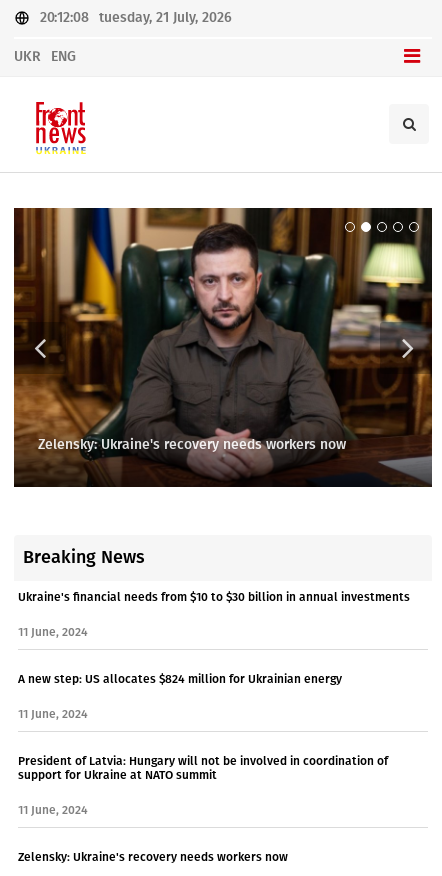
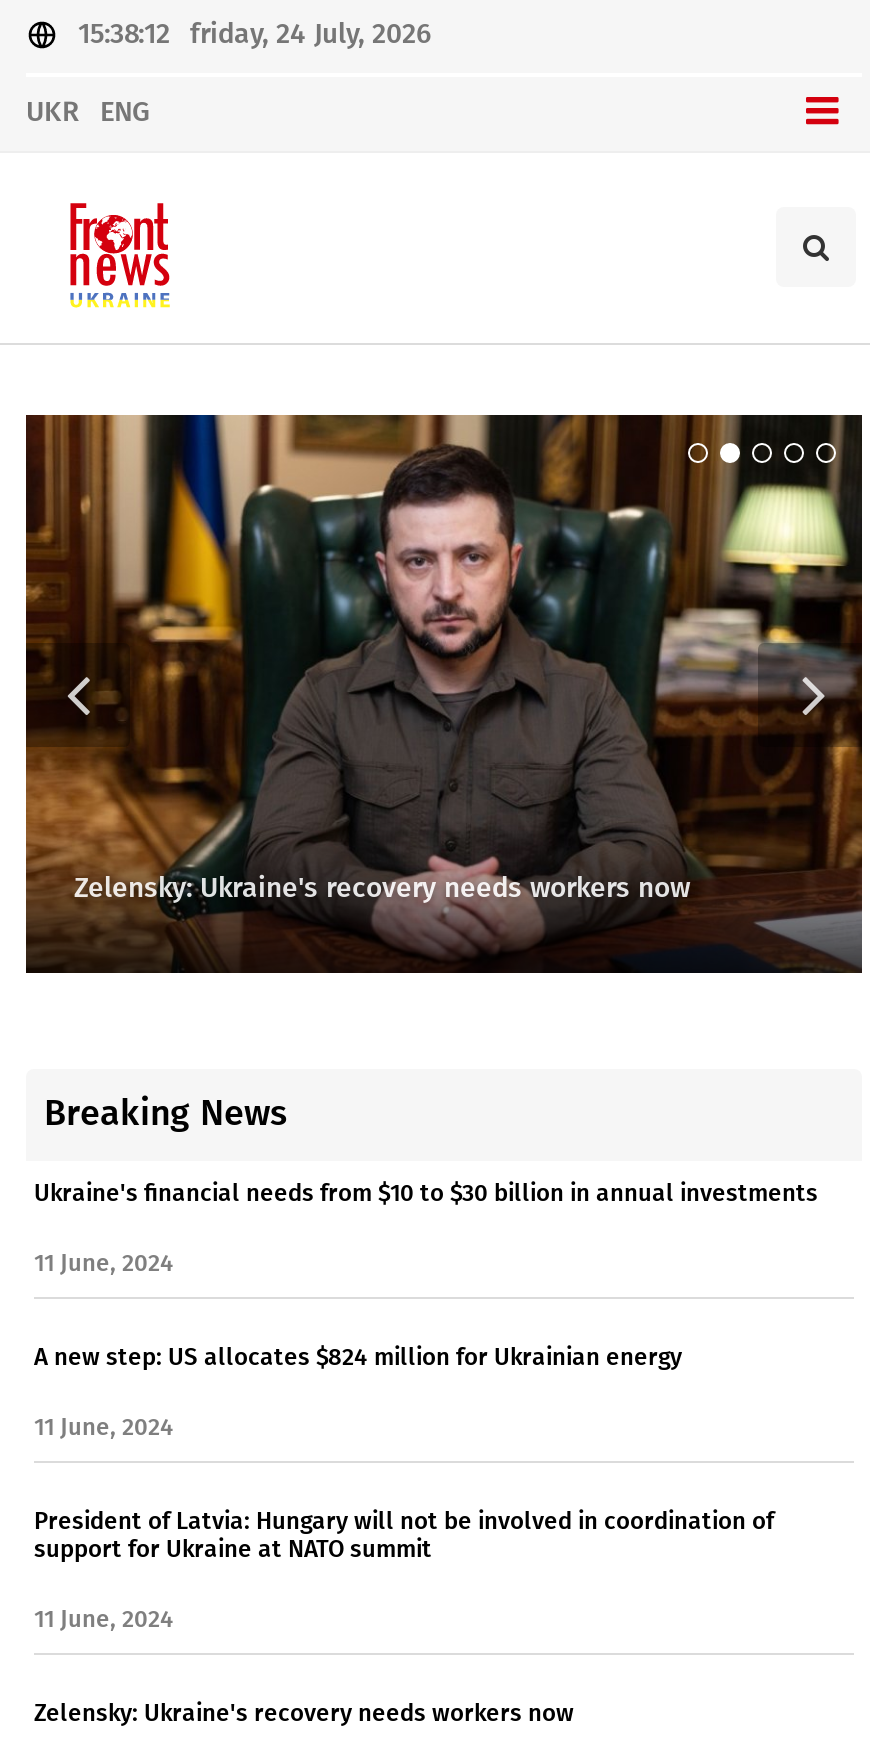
- 20:12:08 tuesday, 21 July, 2026
+ 15:38:12 friday, 24 July, 2026
